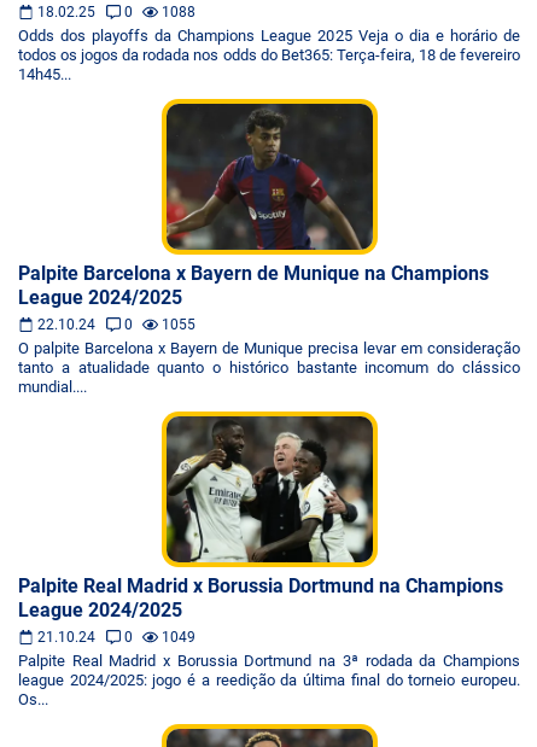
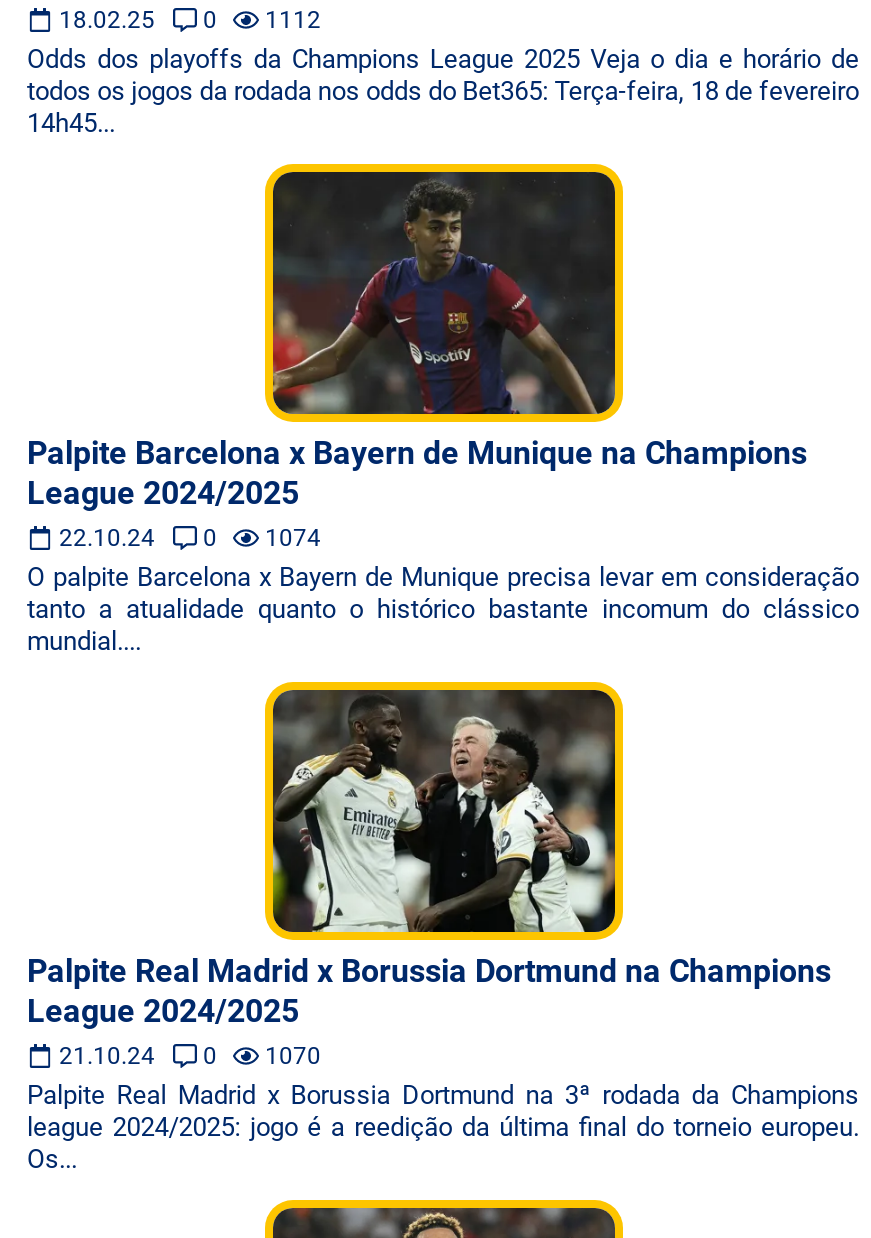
- 18.02.25 0 1088
+ 18.02.25 0 1112

- 22.10.24 0 1055
+ 22.10.24 0 1074

- 21.10.24 0 1049
+ 21.10.24 0 1070
